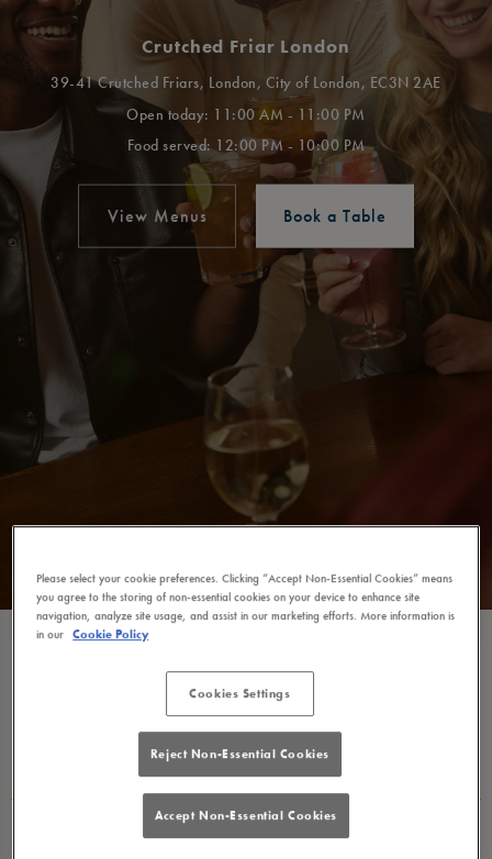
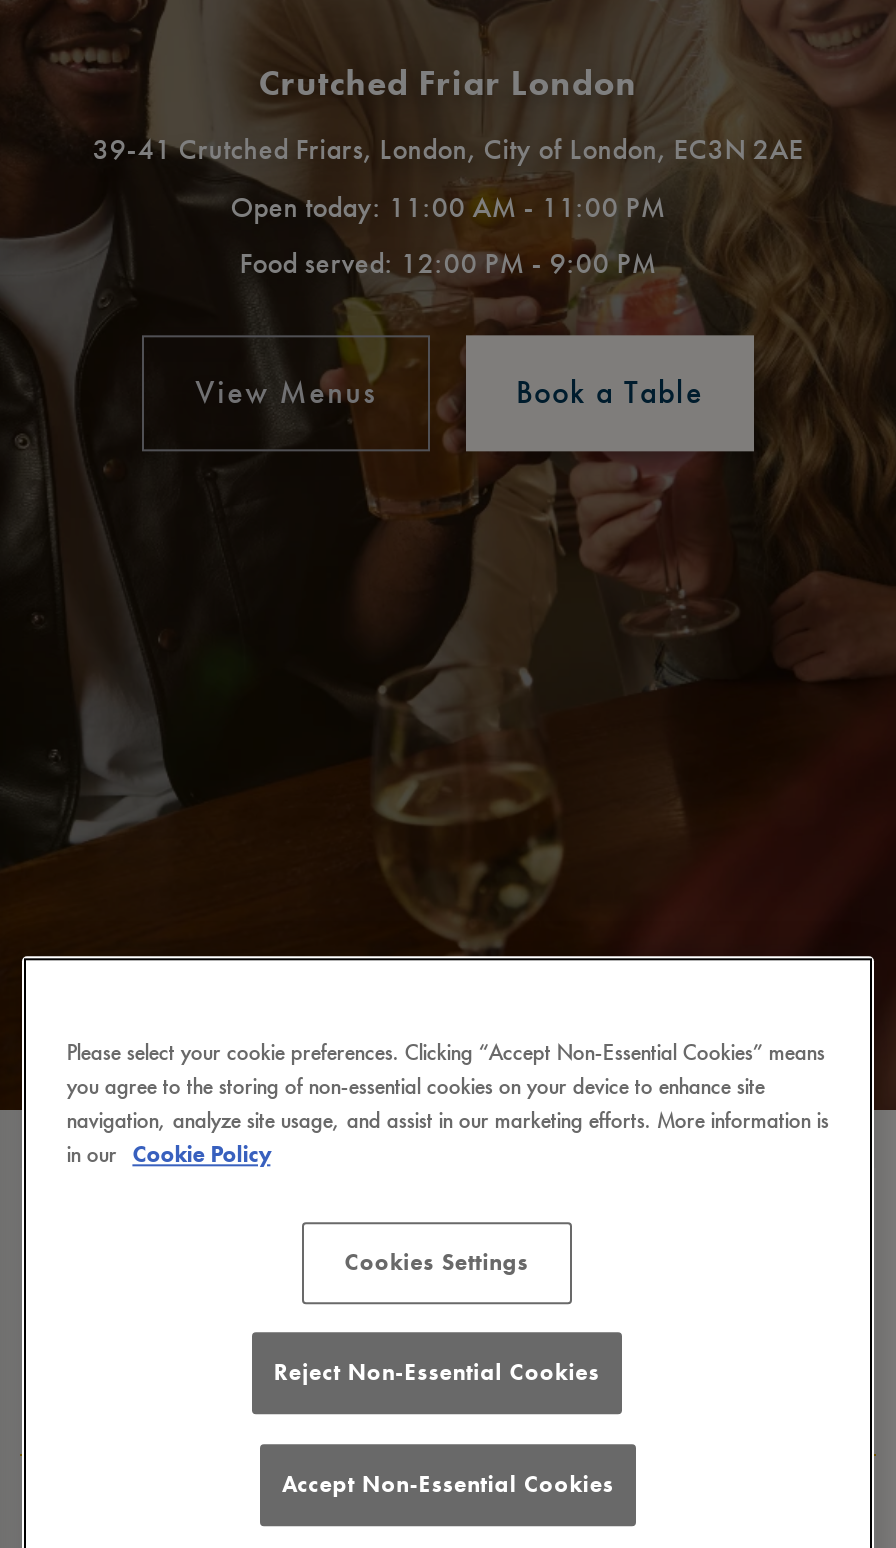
- Food served: 12:00 PM - 10:00 PM
+ Food served: 12:00 PM - 9:00 PM
